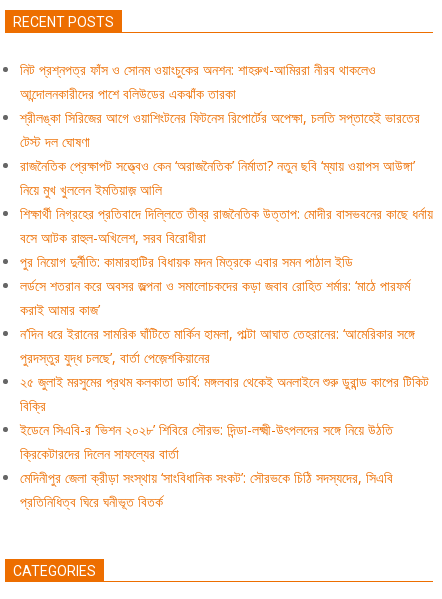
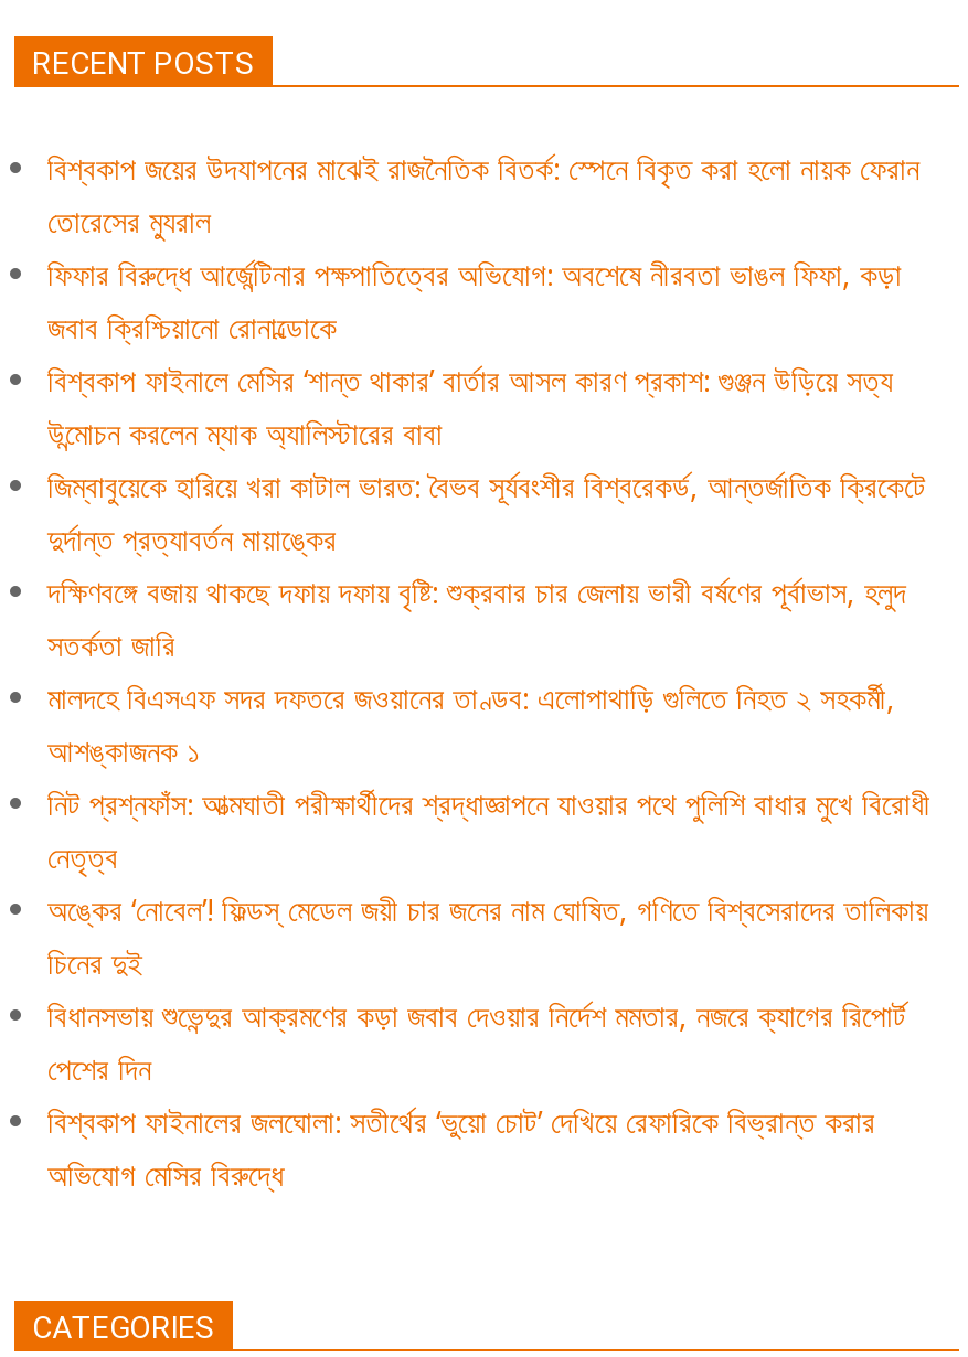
- নিট প্রশ্নপত্র ফাঁস ও সোনম ওয়াংচুকের অনশন: শাহরুখ-আমিররা নীরব থাকলেও
- আন্দোলনকারীদের পাশে বলিউডের একঝাঁক তারকা
- শ্রীলঙ্কা সিরিজের আগে ওয়াশিংটনের ফিটনেস রিপোর্টের অপেক্ষা, চলতি সপ্তাহেই ভারতের
- টেস্ট দল ঘোষণা
- রাজনৈতিক প্রেক্ষাপট সত্ত্বেও কেন ‘অরাজনৈতিক’ নির্মাতা? নতুন ছবি ‘ম্যায় ওয়াপস আউঙ্গা’
- নিয়ে মুখ খুললেন ইমতিয়াজ় আলি
- শিক্ষার্থী নিগ্রহের প্রতিবাদে দিল্লিতে তীব্র রাজনৈতিক উত্তাপ: মোদীর বাসভবনের কাছে ধর্নায়
- বসে আটক রাহুল-অখিলেশ, সরব বিরোধীরা
- পুর নিয়োগ দুর্নীতি: কামারহাটির বিধায়ক মদন মিত্রকে এবার সমন পাঠাল ইডি
- লর্ডসে শতরান করে অবসর জল্পনা ও সমালোচকদের কড়া জবাব রোহিত শর্মার: ‘মাঠে পারফর্ম
- করাই আমার কাজ’
- ন’দিন ধরে ইরানের সামরিক ঘাঁটিতে মার্কিন হামলা, পাল্টা আঘাত তেহরানের: ‘আমেরিকার সঙ্গে
- পুরদস্তুর যুদ্ধ চলছে’, বার্তা পেজ়েশকিয়ানের
- ২৫ জুলাই মরসুমের প্রথম কলকাতা ডার্বি: মঙ্গলবার থেকেই অনলাইনে শুরু ডুরান্ড কাপের টিকিট
- বিক্রি
- ইডেনে সিএবি-র ‘ভিশন ২০২৮’ শিবিরে সৌরভ: দিন্ডা-লক্ষ্মী-উৎপলদের সঙ্গে নিয়ে উঠতি
- ক্রিকেটারদের দিলেন সাফল্যের বার্তা
- মেদিনীপুর জেলা ক্রীড়া সংস্থায় ‘সাংবিধানিক সংকট’: সৌরভকে চিঠি সদস্যদের, সিএবি
- প্রতিনিধিত্ব ঘিরে ঘনীভূত বিতর্ক
+ বিশ্বকাপ জয়ের উদযাপনের মাঝেই রাজনৈতিক বিতর্ক: স্পেনে বিকৃত করা হলো নায়ক ফেরান
+ তোরেসের ম্যুরাল
+ ফিফার বিরুদ্ধে আর্জেন্টিনার পক্ষপাতিত্বের অভিযোগ: অবশেষে নীরবতা ভাঙল ফিফা, কড়া
+ জবাব ক্রিশ্চিয়ানো রোনাল্ডোকে
+ বিশ্বকাপ ফাইনালে মেসির ‘শান্ত থাকার’ বার্তার আসল কারণ প্রকাশ: গুঞ্জন উড়িয়ে সত্য
+ উন্মোচন করলেন ম্যাক অ্যালিস্টারের বাবা
+ জিম্বাবুয়েকে হারিয়ে খরা কাটাল ভারত: বৈভব সূর্যবংশীর বিশ্বরেকর্ড, আন্তর্জাতিক ক্রিকেটে
+ দুর্দান্ত প্রত্যাবর্তন মায়াঙ্কের
+ দক্ষিণবঙ্গে বজায় থাকছে দফায় দফায় বৃষ্টি: শুক্রবার চার জেলায় ভারী বর্ষণের পূর্বাভাস, হলুদ
+ সতর্কতা জারি
+ মালদহে বিএসএফ সদর দফতরে জওয়ানের তাণ্ডব: এলোপাথাড়ি গুলিতে নিহত ২ সহকর্মী,
+ আশঙ্কাজনক ১
+ নিট প্রশ্নফাঁস: আত্মঘাতী পরীক্ষার্থীদের শ্রদ্ধাজ্ঞাপনে যাওয়ার পথে পুলিশি বাধার মুখে বিরোধী
+ নেতৃত্ব
+ অঙ্কের ‘নোবেল’! ফিল্ডস্‌ মেডেল জয়ী চার জনের নাম ঘোষিত, গণিতে বিশ্বসেরাদের তালিকায়
+ চিনের দুই
+ বিধানসভায় শুভেন্দুর আক্রমণের কড়া জবাব দেওয়ার নির্দেশ মমতার, নজরে ক্যাগের রিপোর্ট
+ পেশের দিন
+ বিশ্বকাপ ফাইনালের জলঘোলা: সতীর্থের ‘ভুয়ো চোট’ দেখিয়ে রেফারিকে বিভ্রান্ত করার
+ অভিযোগ মেসির বিরুদ্ধে
